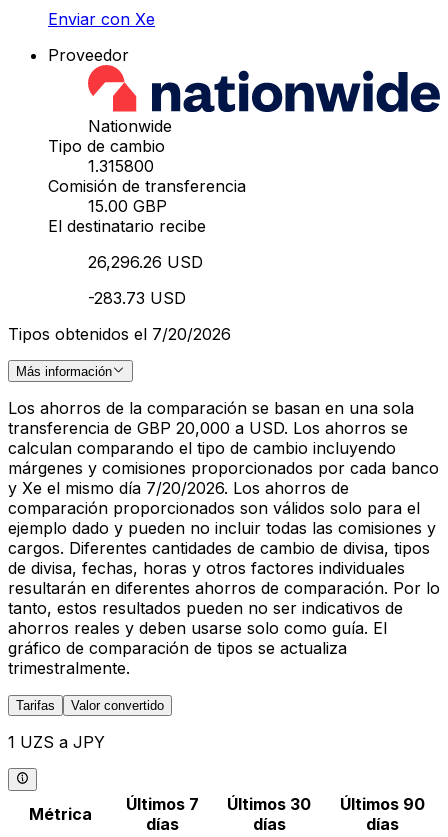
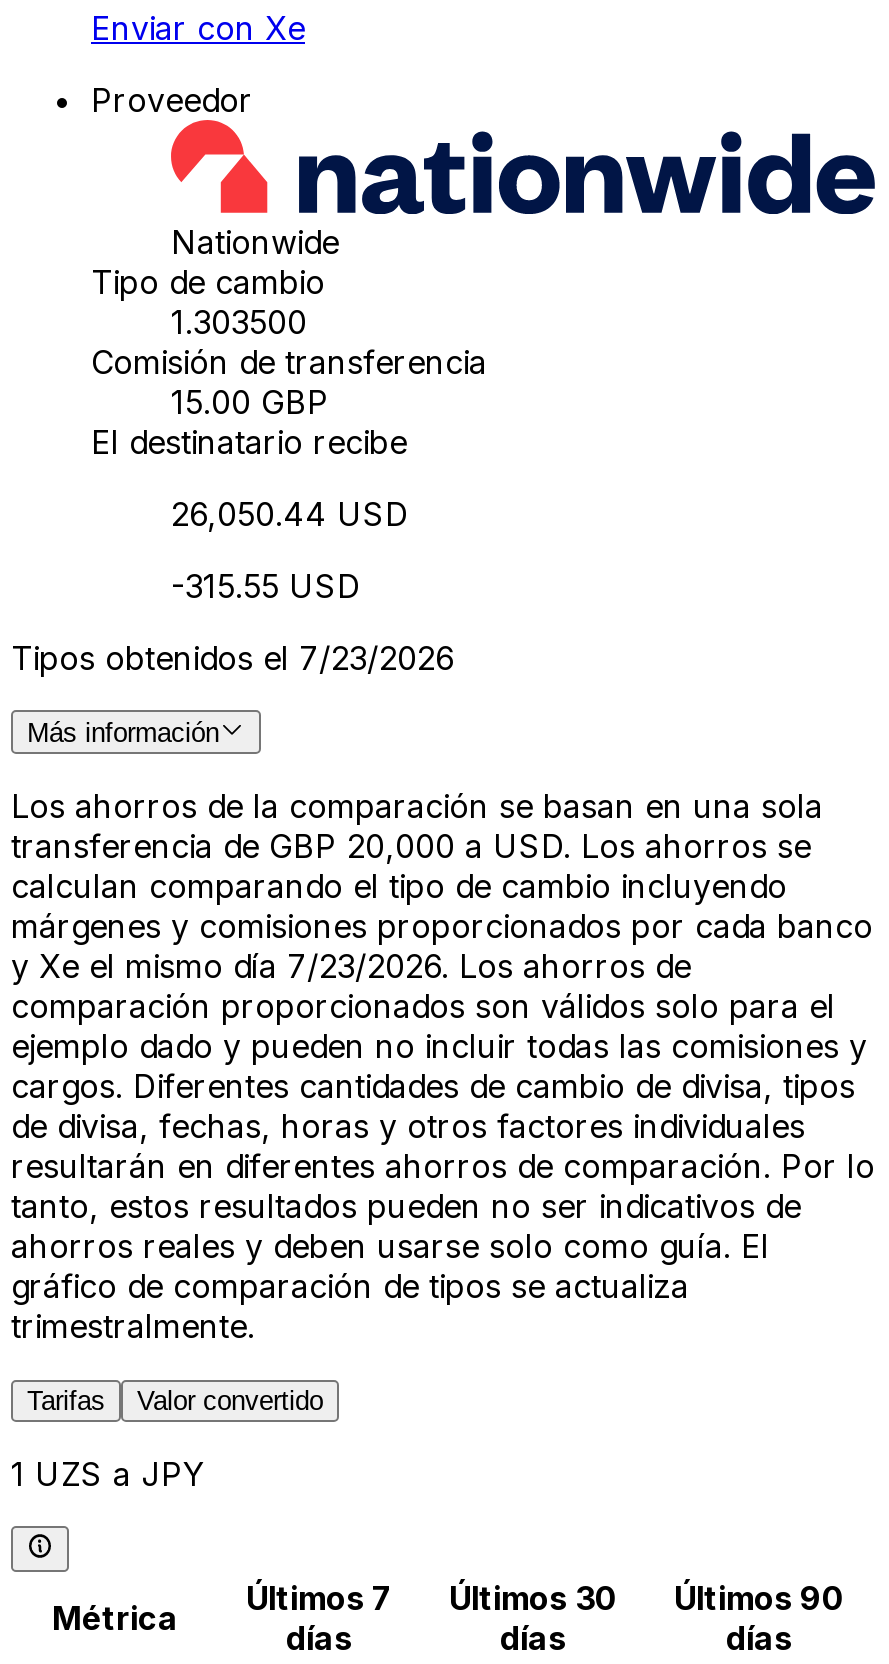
- 1.315800
+ 1.303500

- 26,296.26 USD
+ 26,050.44 USD

- -283.73 USD
+ -315.55 USD

- Tipos obtenidos el 7/20/2026
+ Tipos obtenidos el 7/23/2026

- y Xe el mismo día 7/20/2026. Los ahorros de
+ y Xe el mismo día 7/23/2026. Los ahorros de
